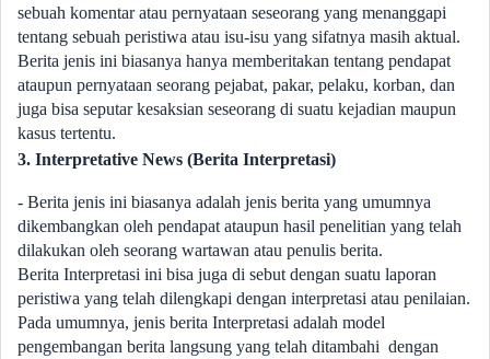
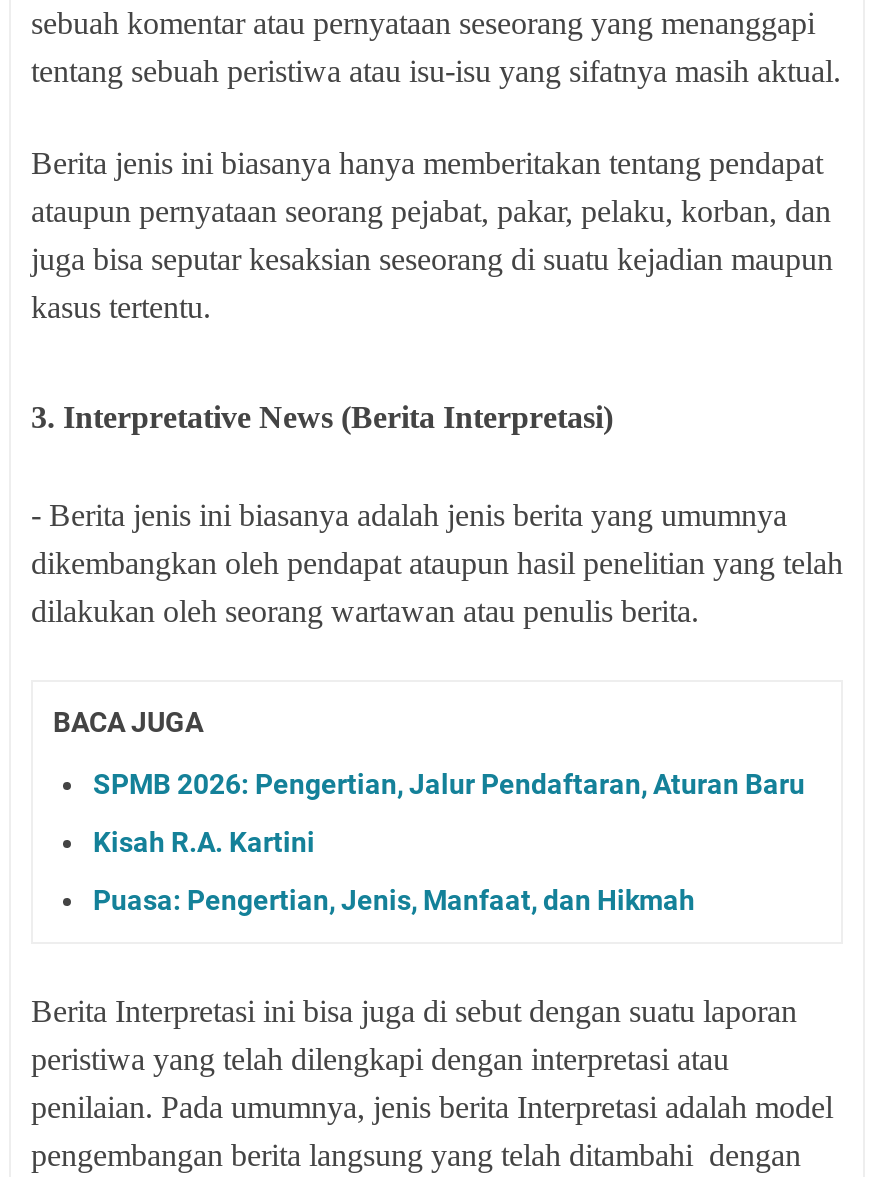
+ BACA JUGA
+ SPMB 2026: Pengertian, Jalur Pendaftaran, Aturan Baru
+ Kisah R.A. Kartini
+ Puasa: Pengertian, Jenis, Manfaat, dan Hikmah
